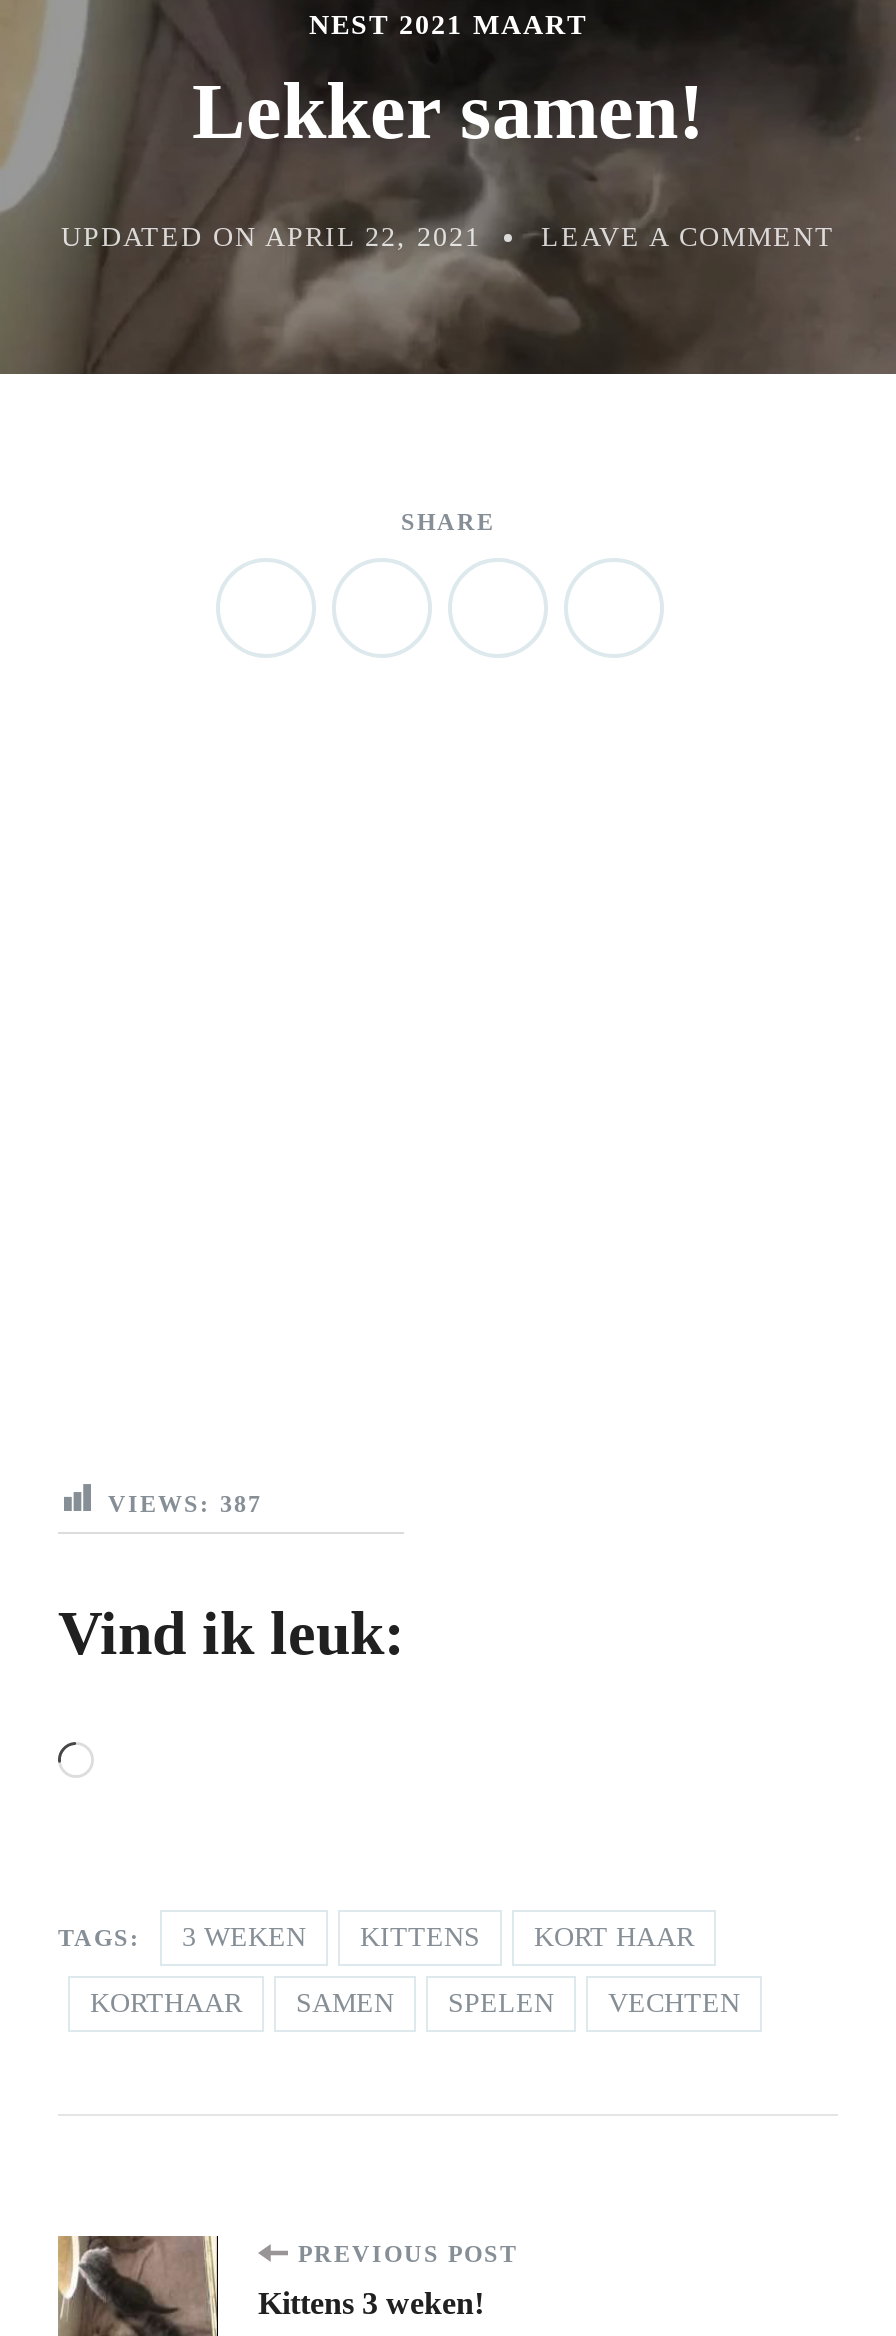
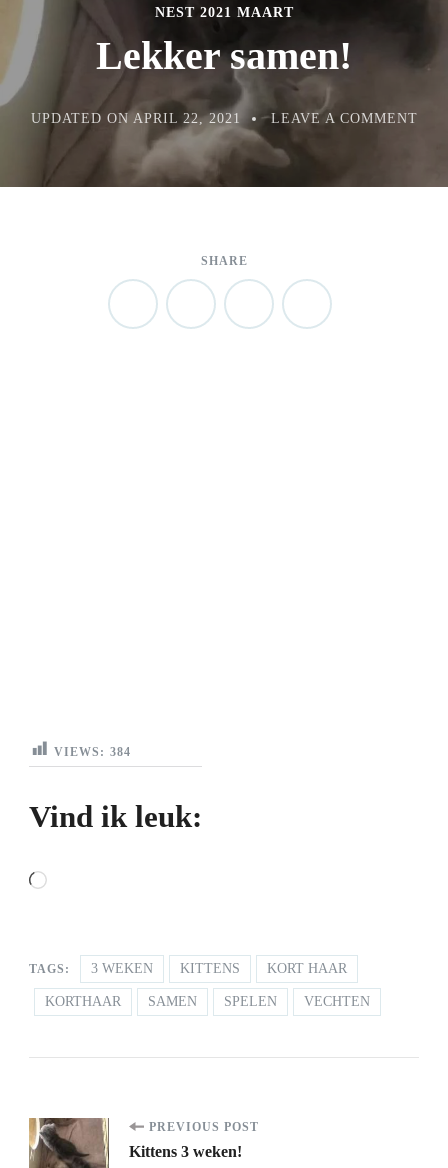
- VIEWS: 387
+ VIEWS: 384
